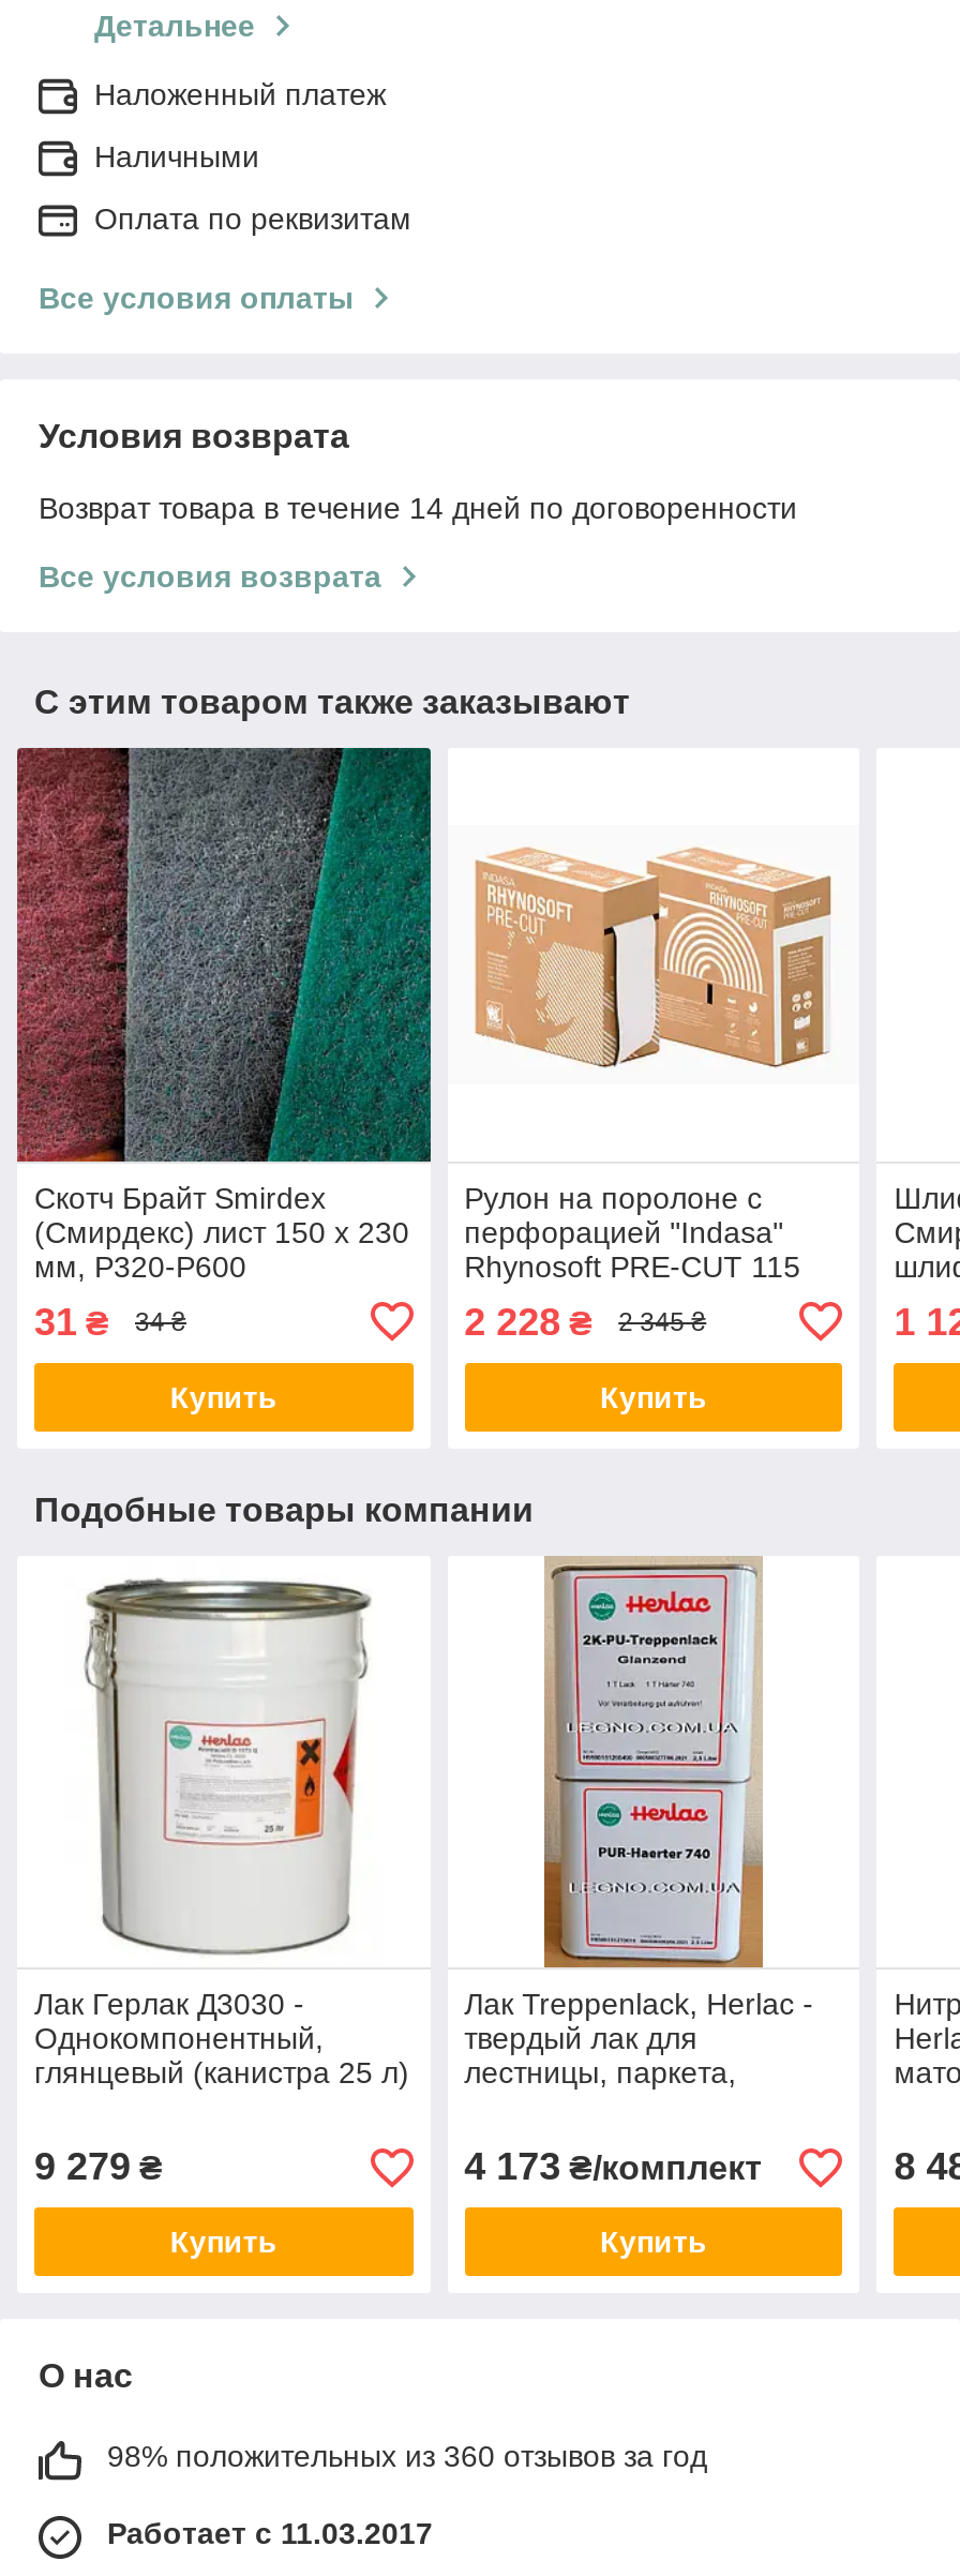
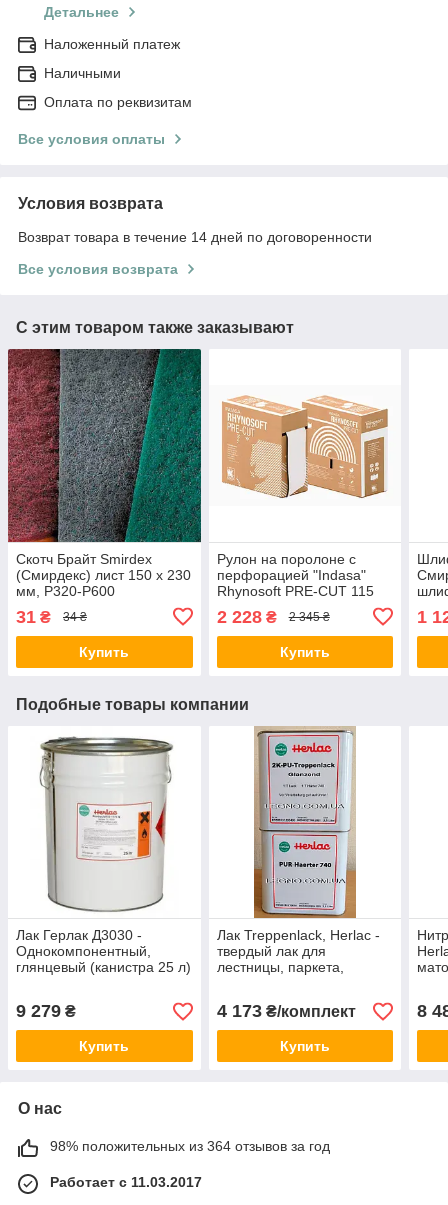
- 98% положительных из 360 отзывов за год
+ 98% положительных из 364 отзывов за год
